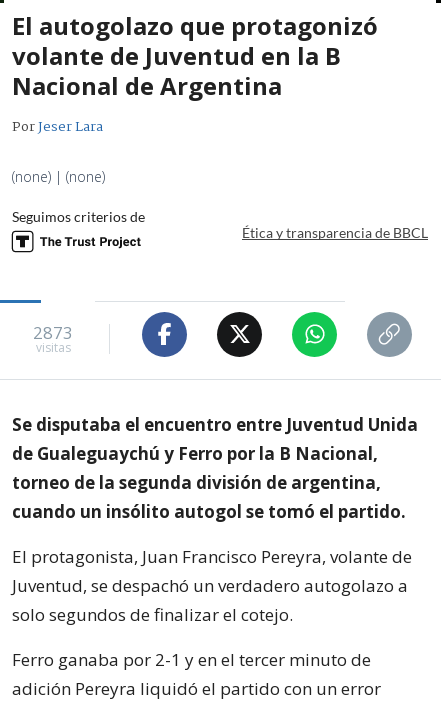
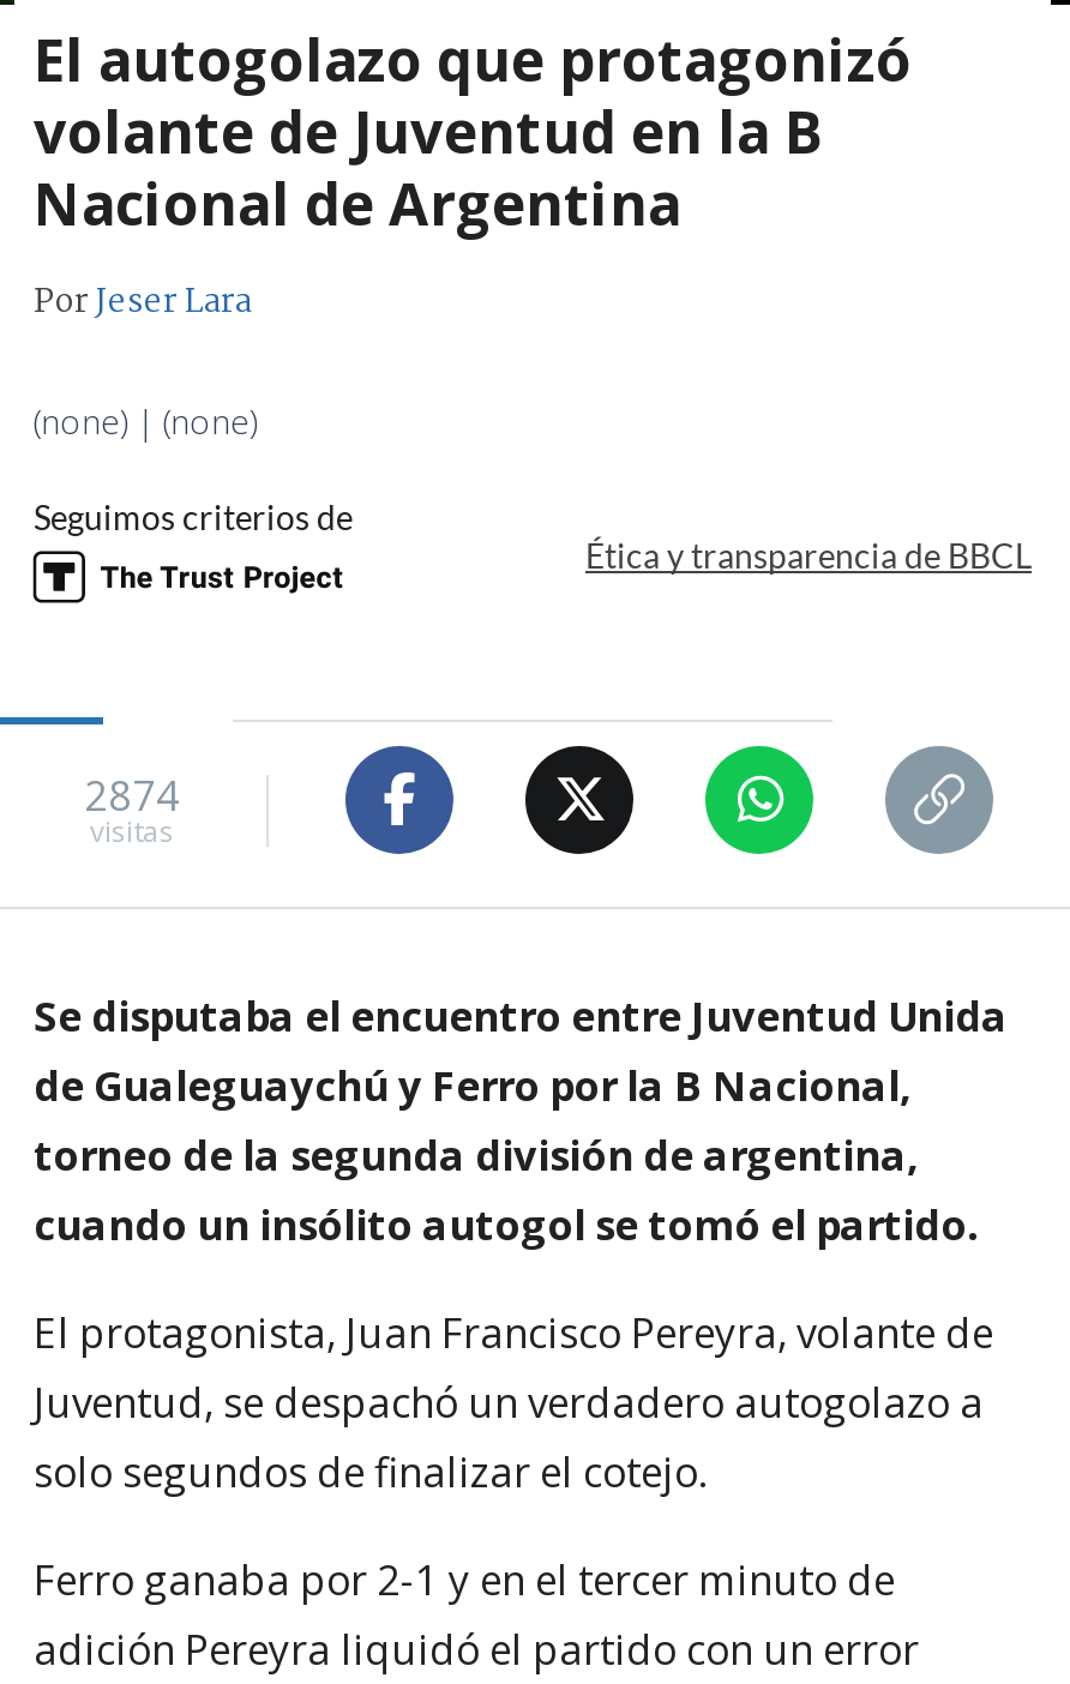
- 2873
+ 2874
